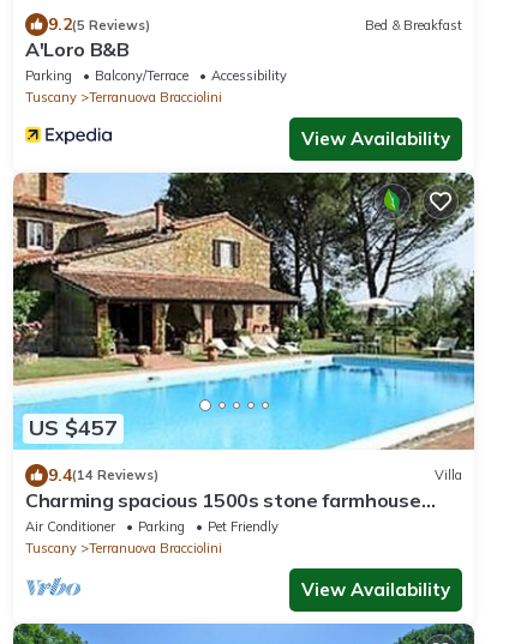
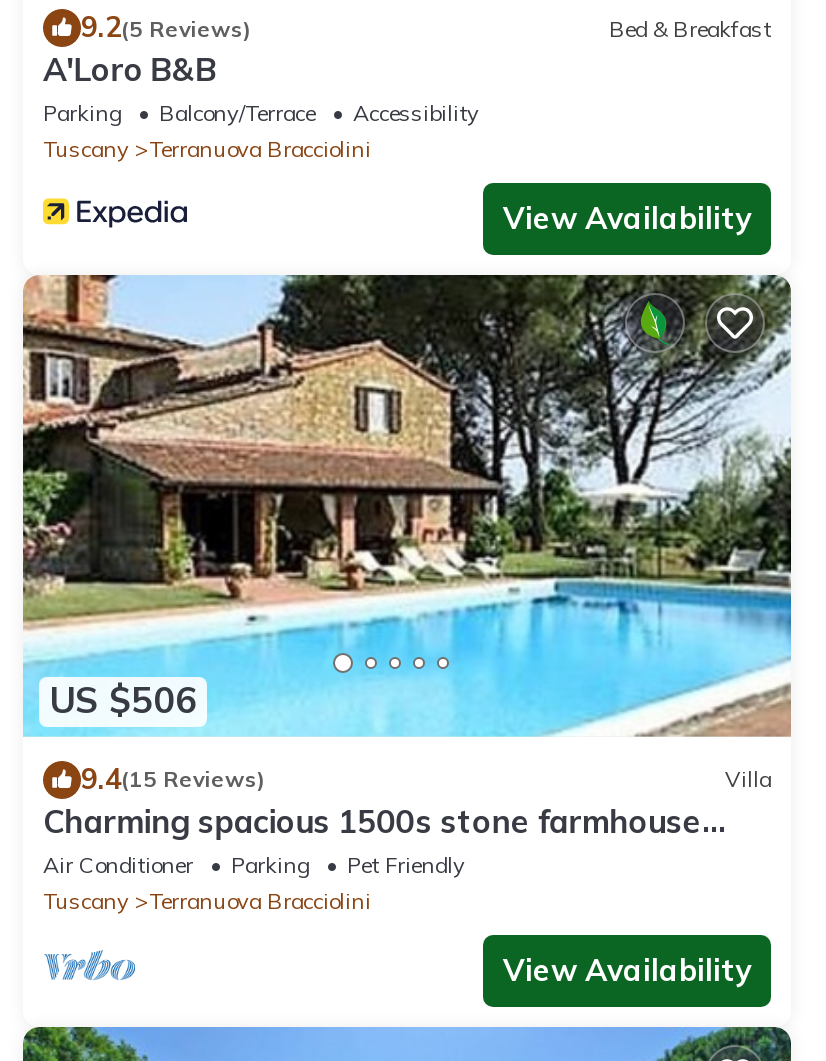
- US $457
+ US $506

- 9.4(14 Reviews)
+ 9.4(15 Reviews)
